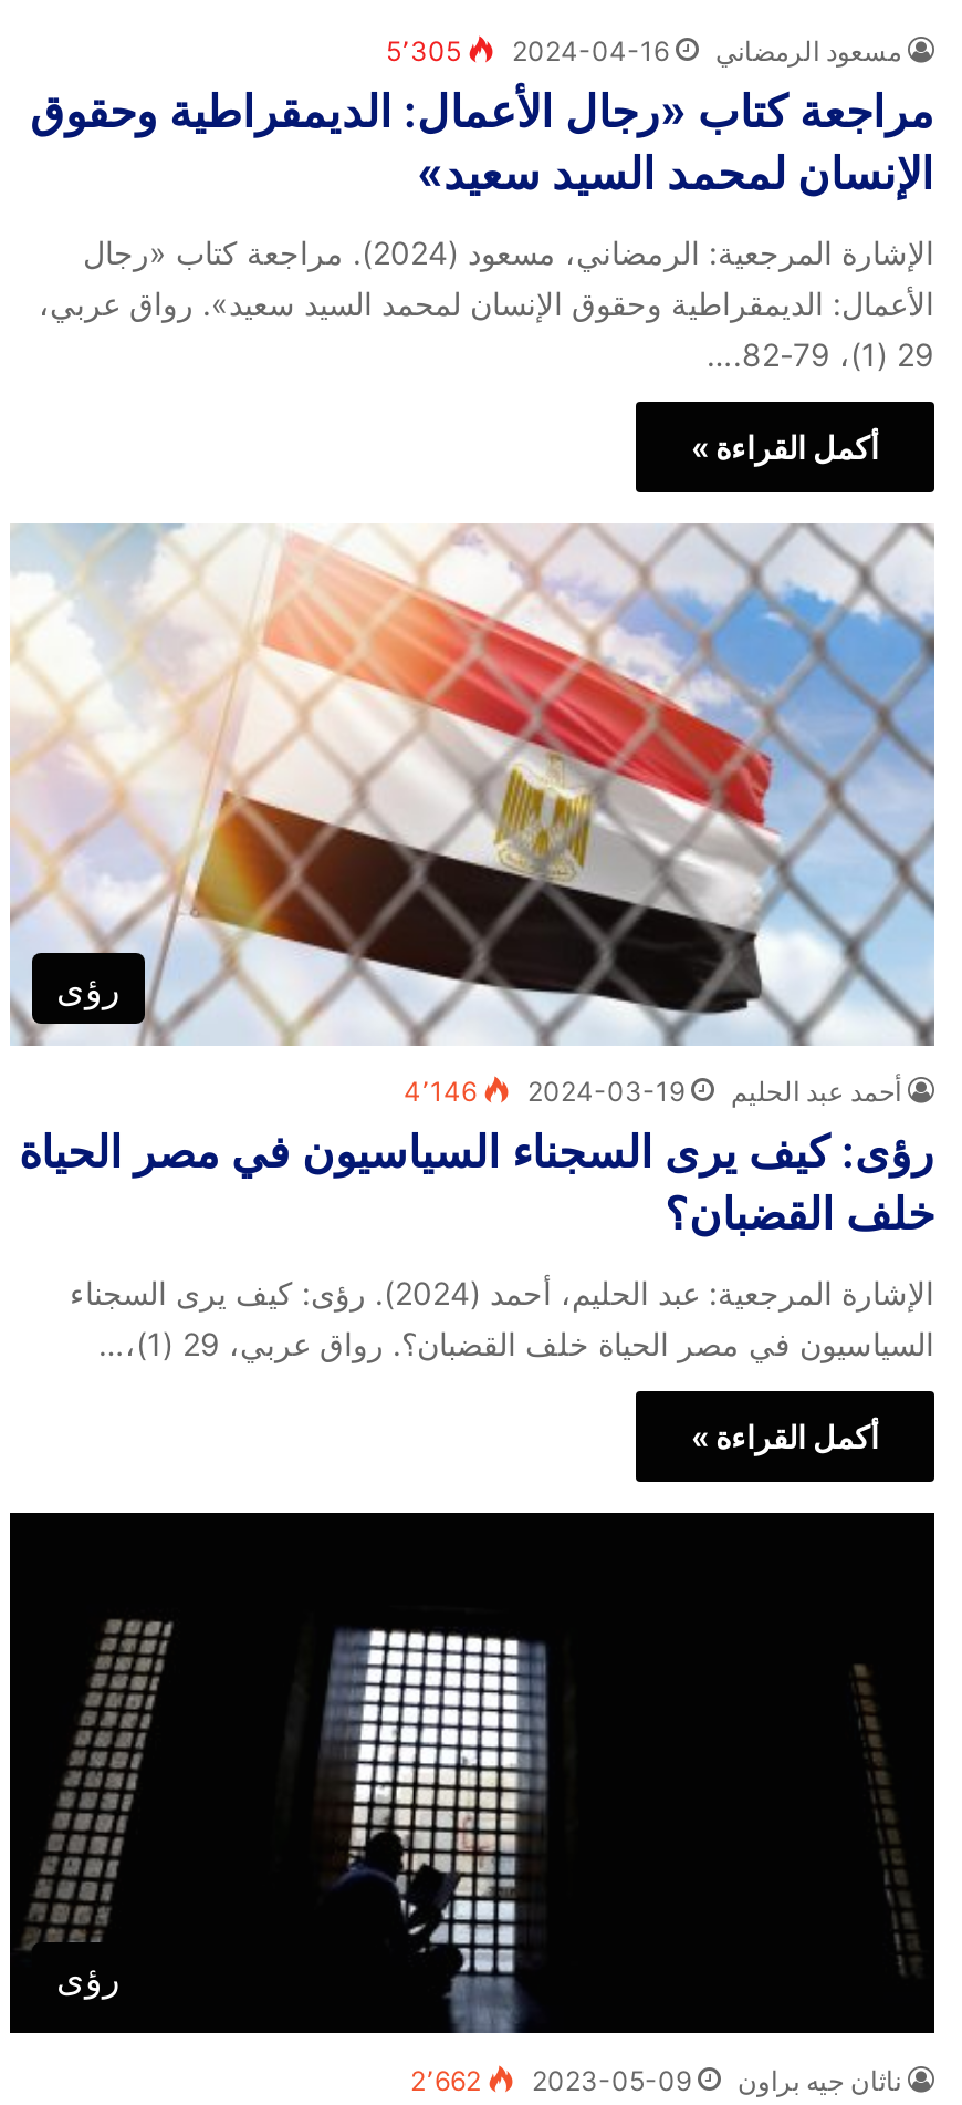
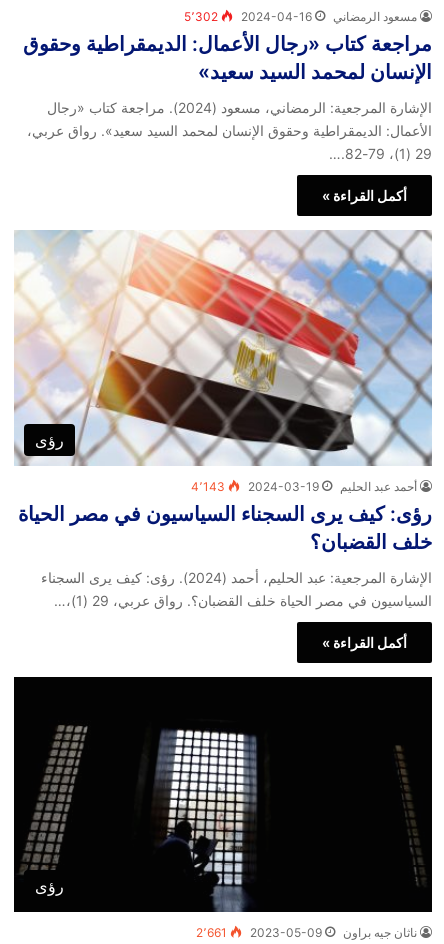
- مسعود الرمضاني 2024-04-16 5٬305
+ مسعود الرمضاني 2024-04-16 5٬302

- أحمد عبد الحليم 2024-03-19 4٬146
+ أحمد عبد الحليم 2024-03-19 4٬143

- ناثان جيه براون 2023-05-09 2٬662
+ ناثان جيه براون 2023-05-09 2٬661
